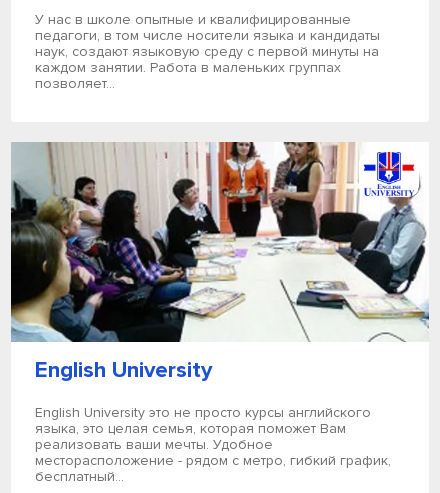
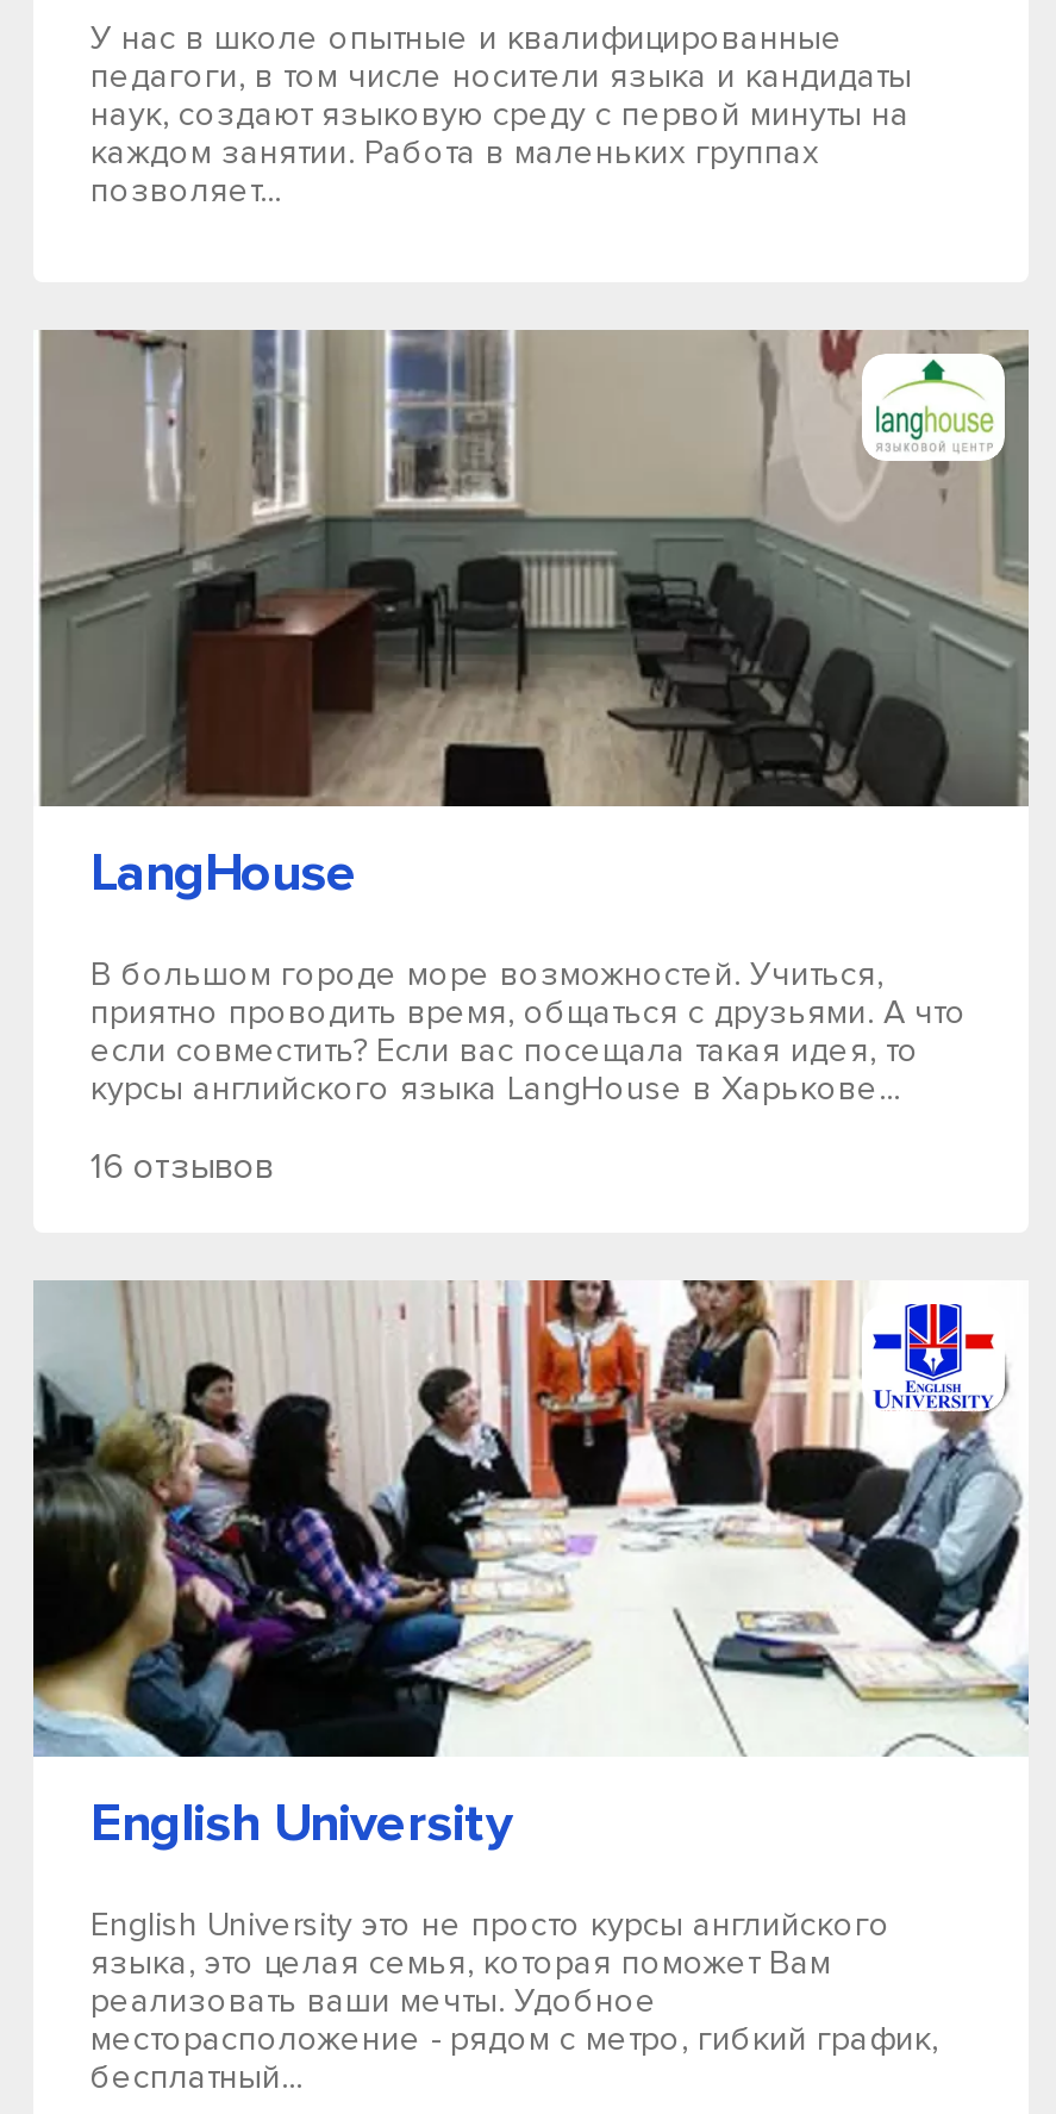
+ [image]
+ LangHouse
+ В большом городе море возможностей. Учиться,
+ приятно проводить время, общаться с друзьями. А что
+ если совместить? Если вас посещала такая идея, то
+ курсы английского языка LangHouse в Харькове...
+ 16 отзывов
